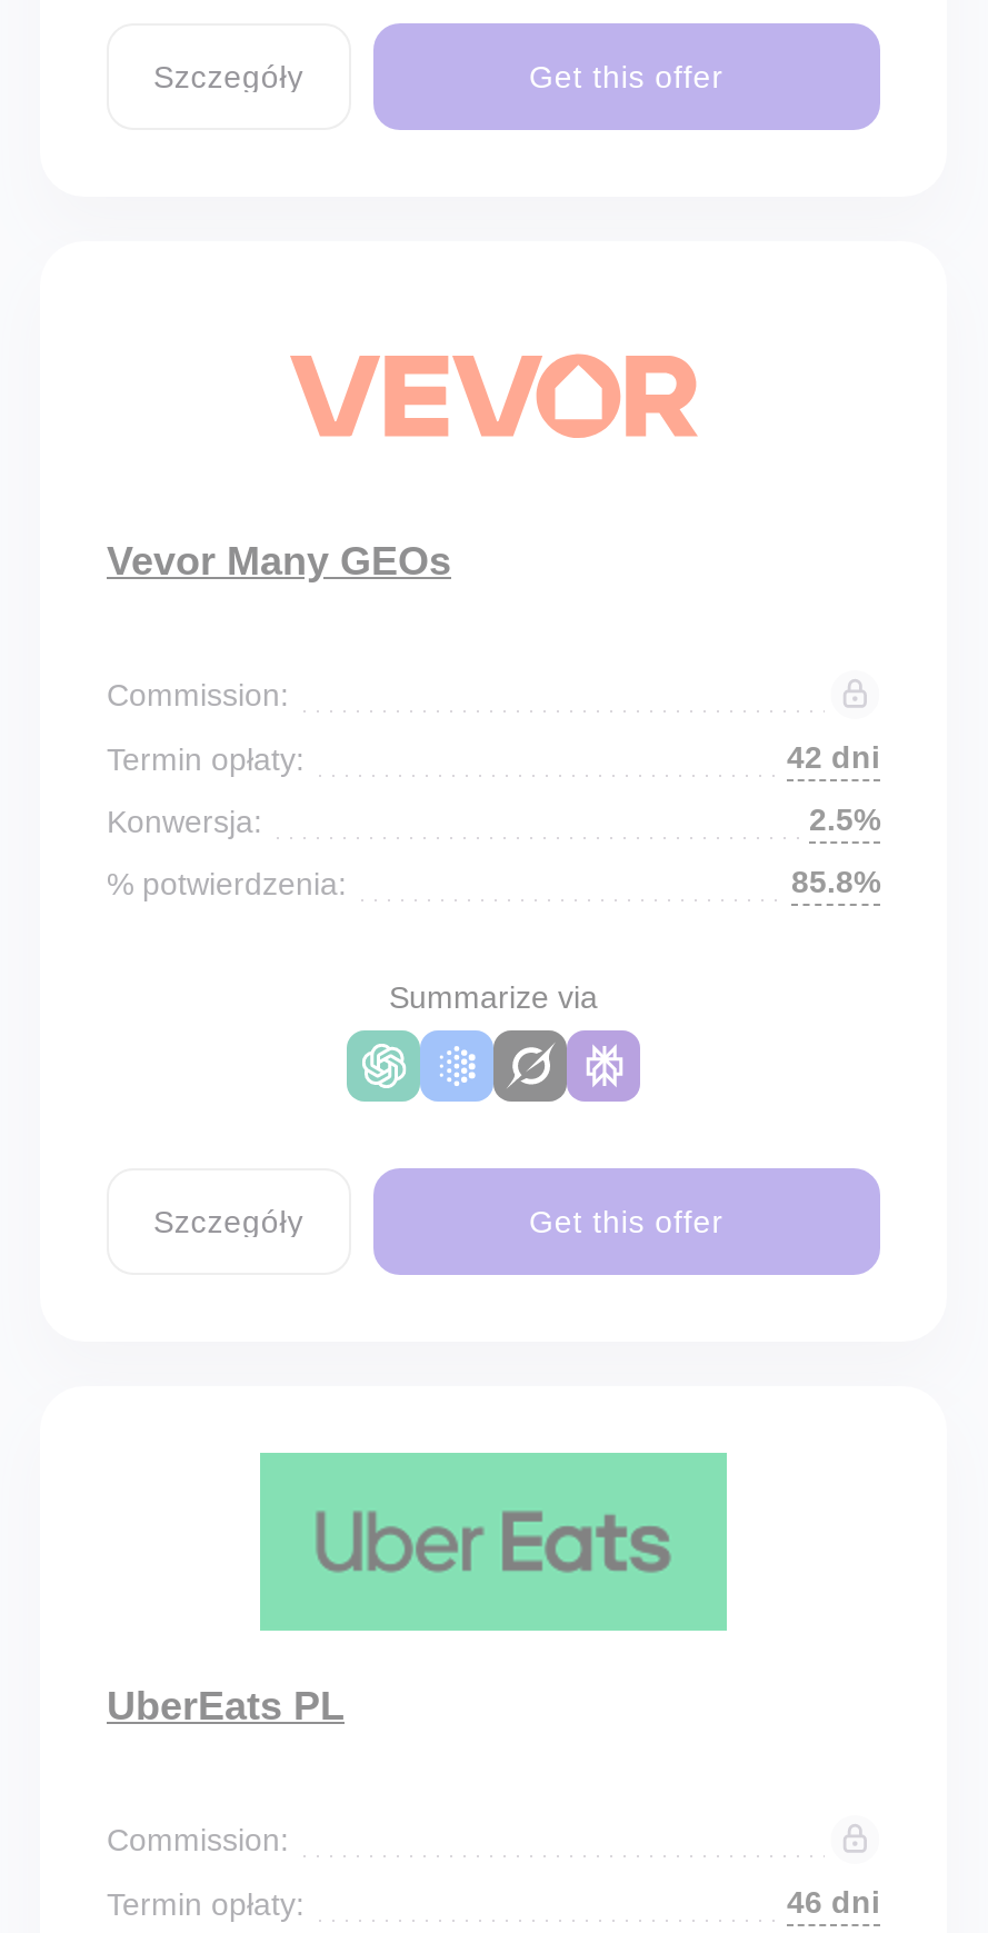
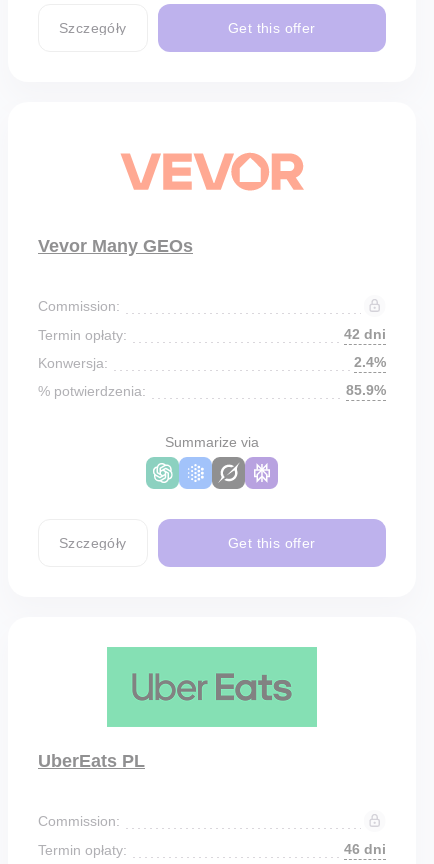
- 2.5%
+ 2.4%

- 85.8%
+ 85.9%
